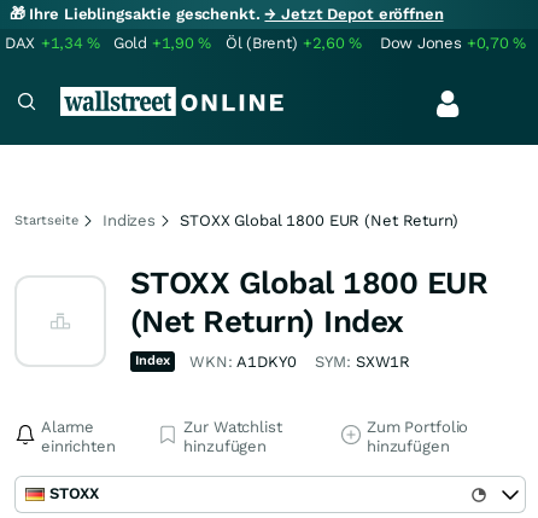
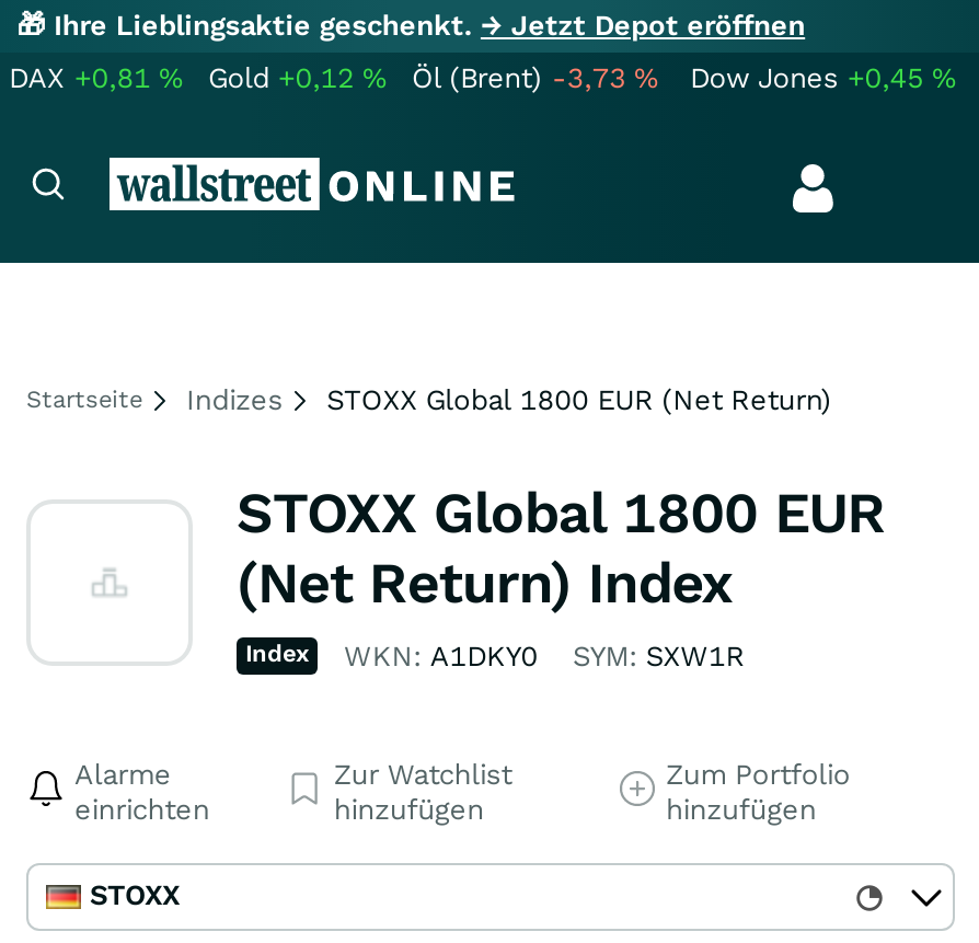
- DAX +1,34%
+ DAX +0,81%

- Gold +1,90%
+ Gold +0,12%

- Öl (Brent) +2,60%
+ Öl (Brent) -3,73%

- Dow Jones +0,70%
+ Dow Jones +0,45%
